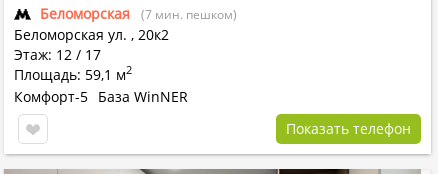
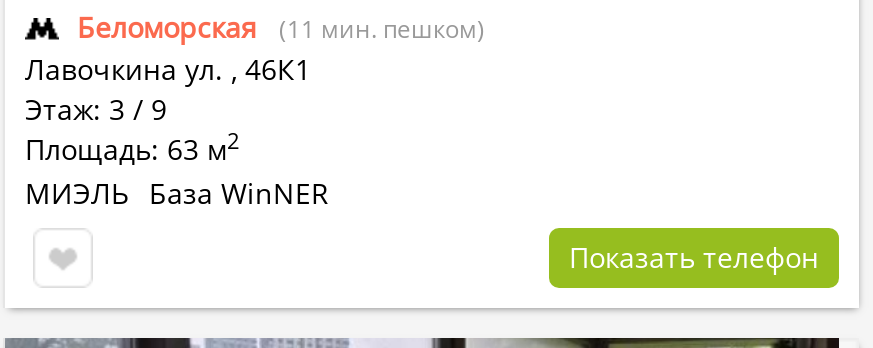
- Беломорская (7 мин. пешком)
+ Беломорская (11 мин. пешком)

- Беломорская ул., 20к2
+ Лавочкина ул., 46К1

- Этаж: 12 / 17
+ Этаж: 3 / 9

- Площадь: 59,1 м2
+ Площадь: 63 м2

- Комфорт-5 База WinNER
+ МИЭЛЬ База WinNER
